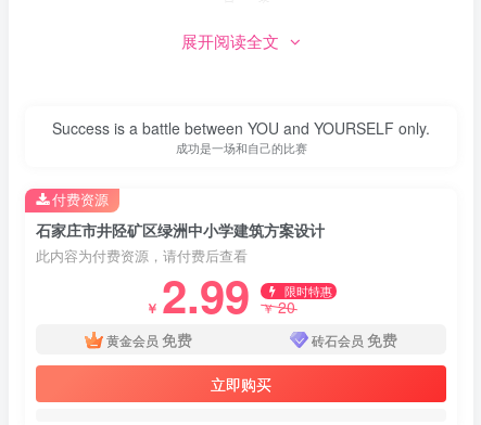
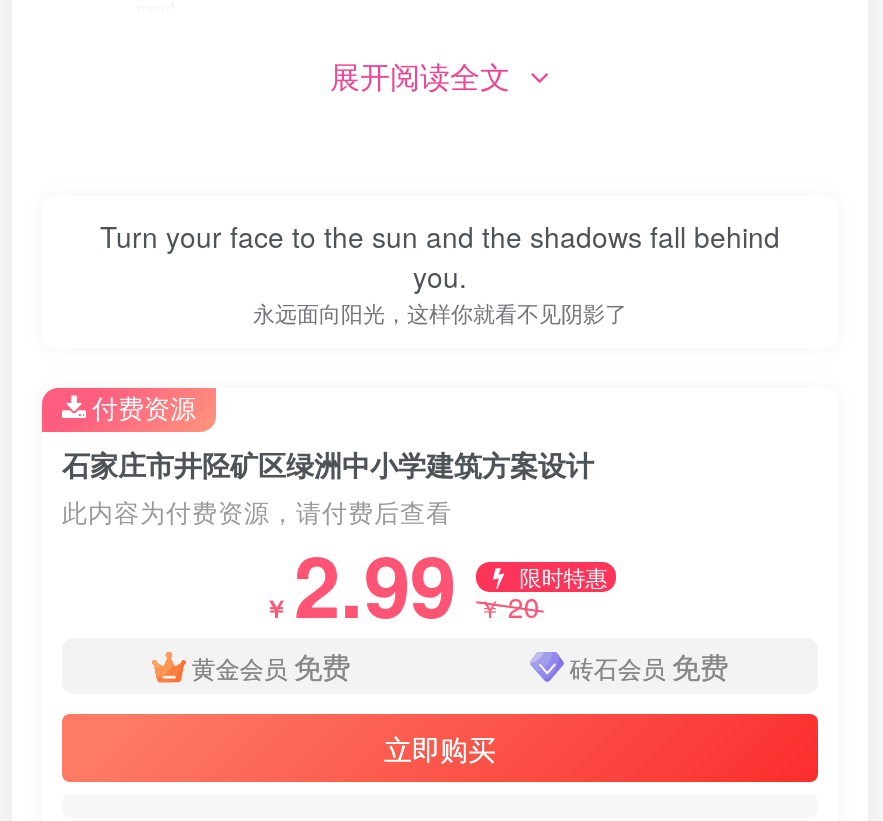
- Success is a battle between YOU and YOURSELF only.
- 成功是一场和自己的比赛
+ Turn your face to the sun and the shadows fall behind
+ you.
+ 永远面向阳光，这样你就看不见阴影了
